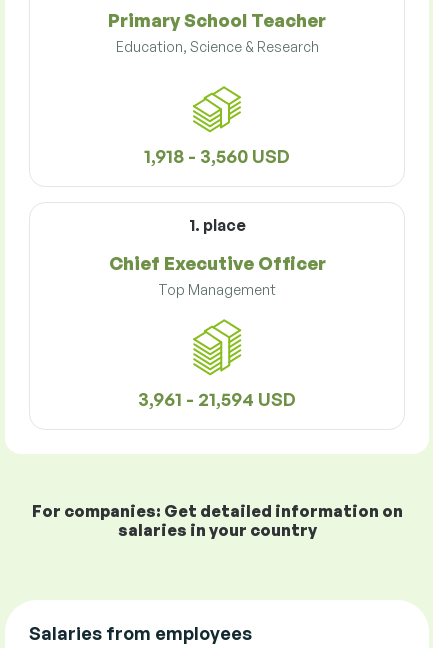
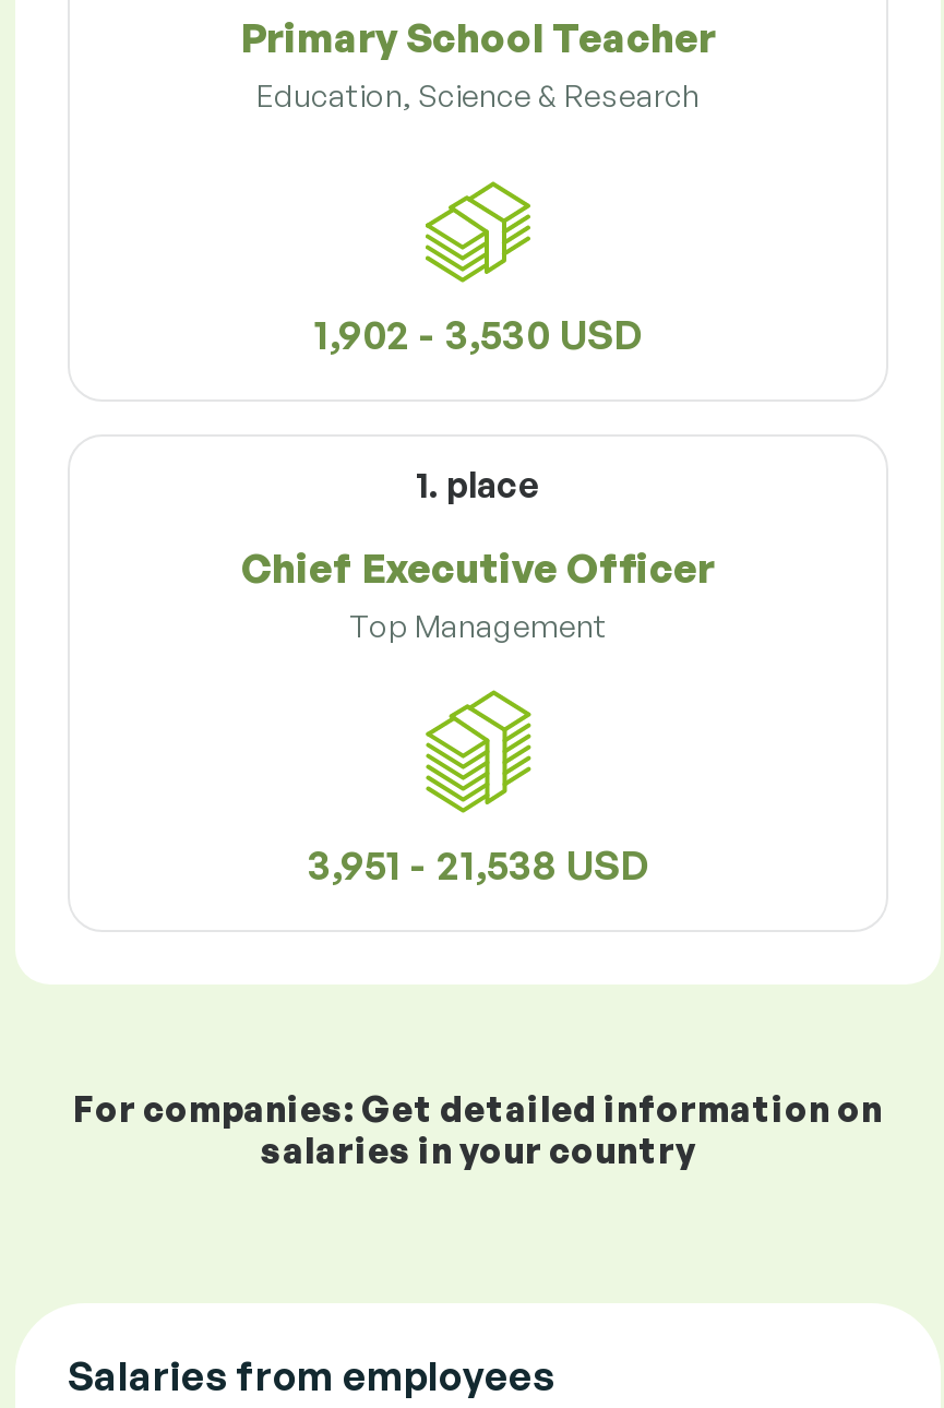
- 1,918 - 3,560 USD
+ 1,902 - 3,530 USD

- 3,961 - 21,594 USD
+ 3,951 - 21,538 USD
